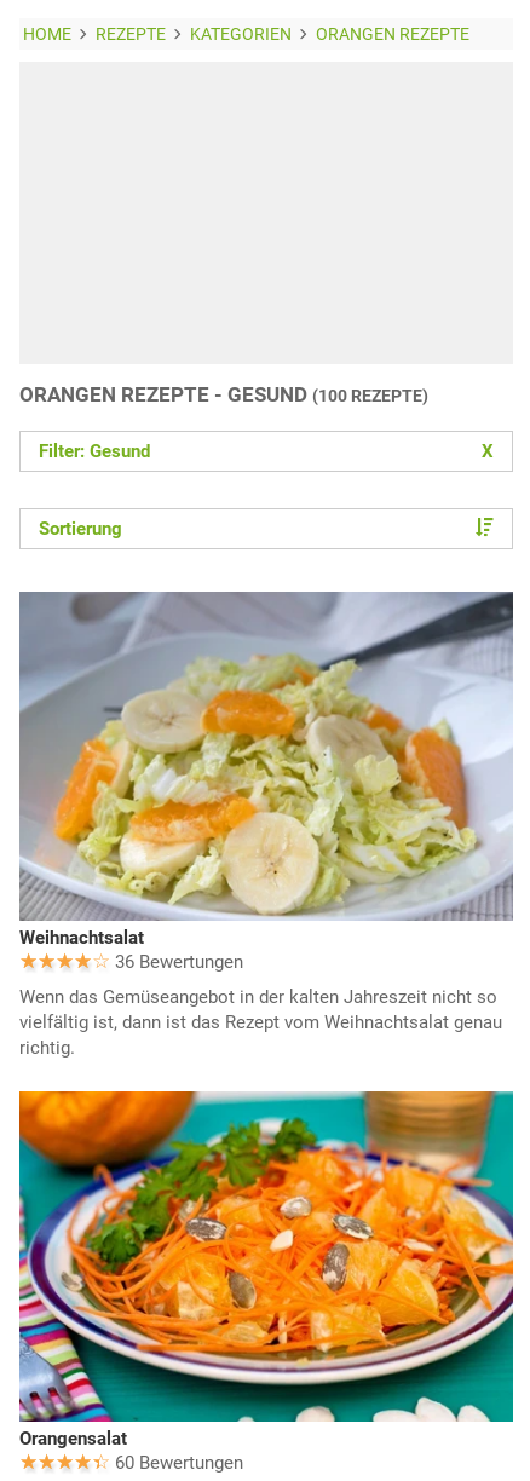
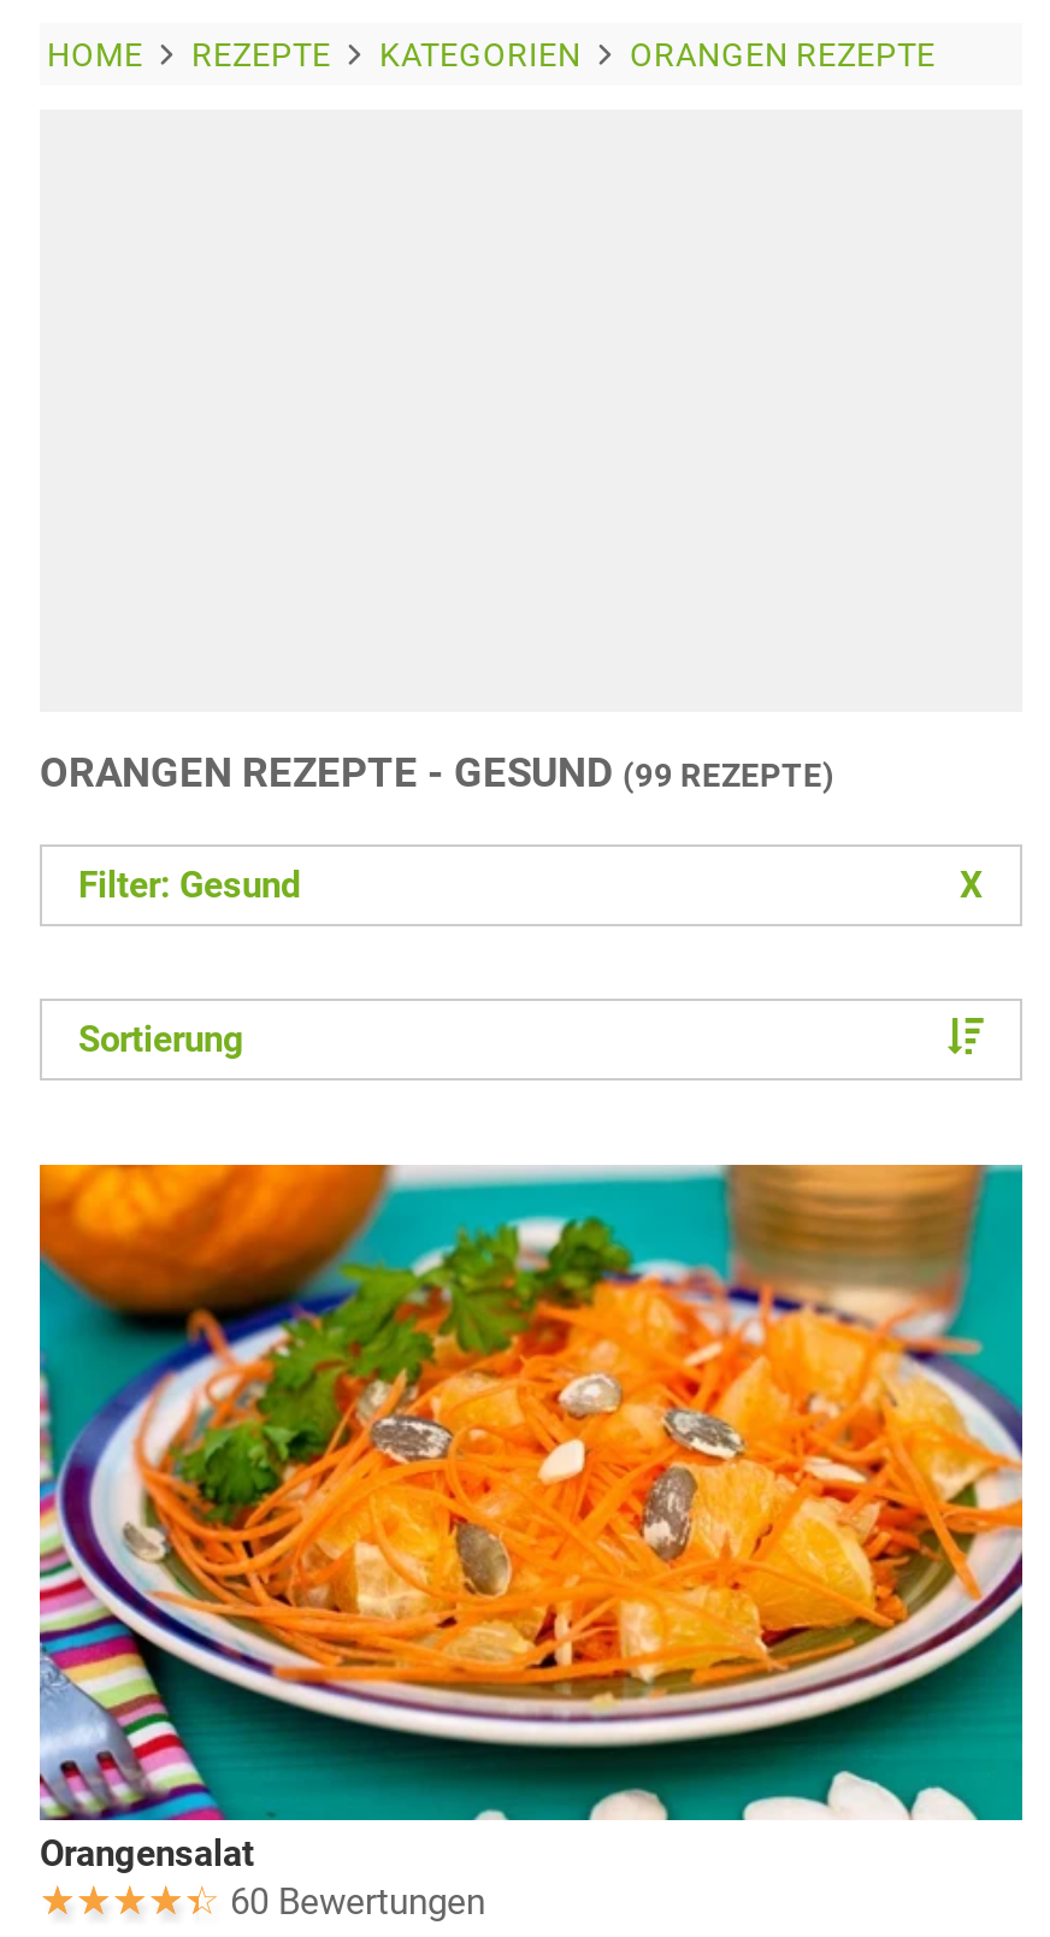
- ORANGEN REZEPTE - GESUND (100 REZEPTE)
+ ORANGEN REZEPTE - GESUND (99 REZEPTE)

- [image]
- Weihnachtsalat
- 36 Bewertungen
- Wenn das Gemüseangebot in der kalten Jahreszeit nicht so
- vielfältig ist, dann ist das Rezept vom Weihnachtsalat genau
- richtig.
